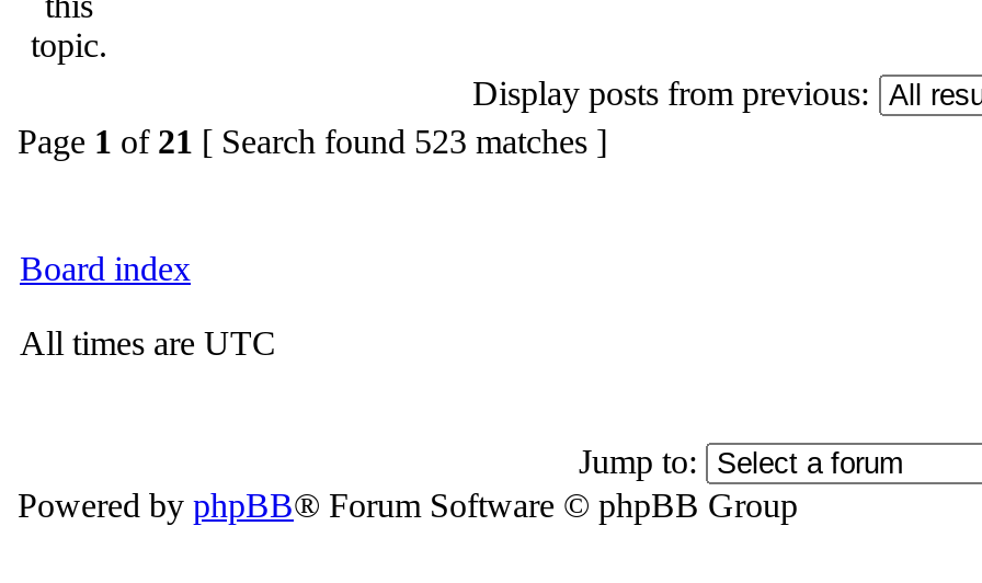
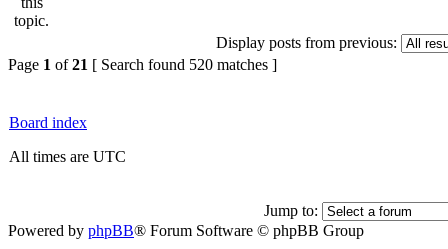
- Page 1 of 21 [ Search found 523 matches ]
+ Page 1 of 21 [ Search found 520 matches ]
